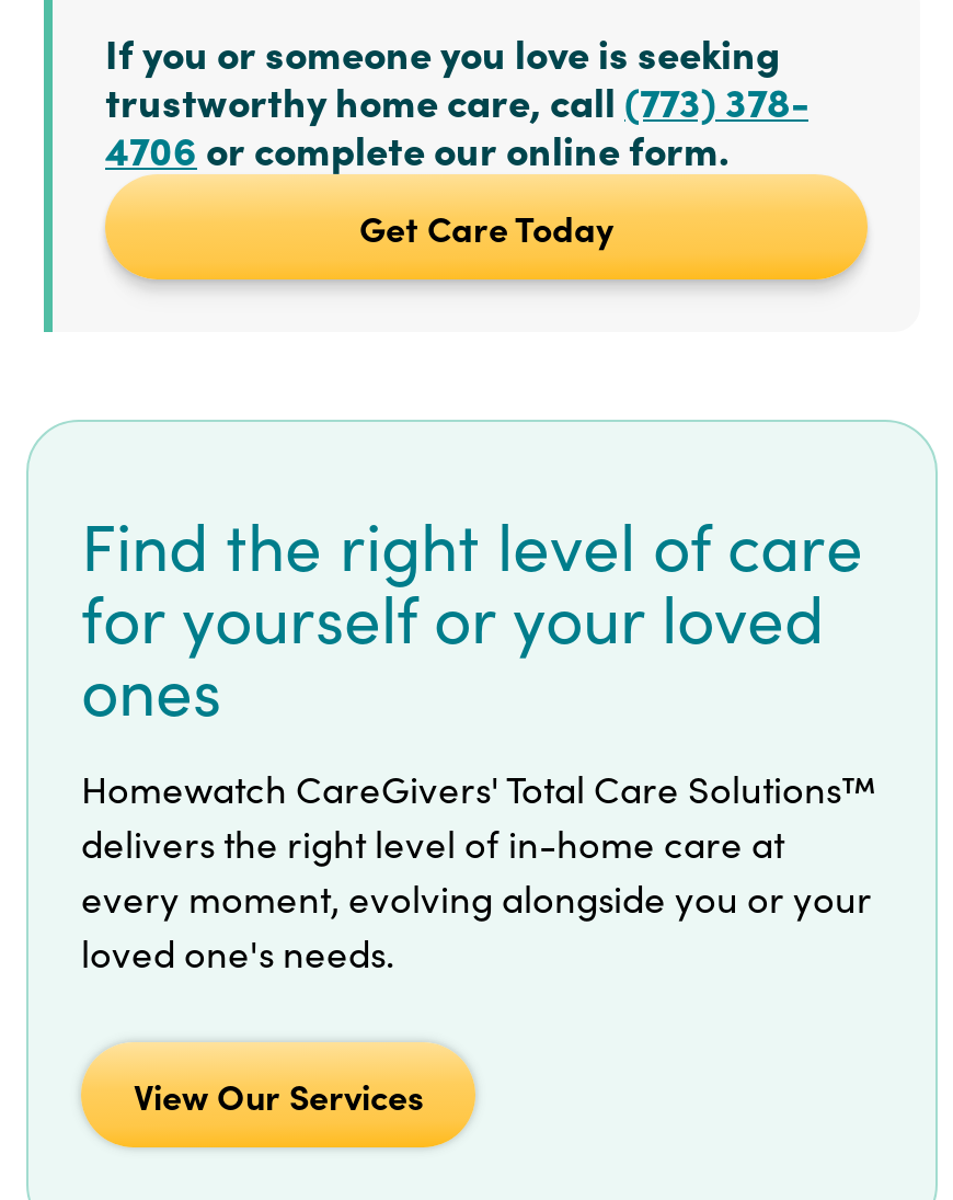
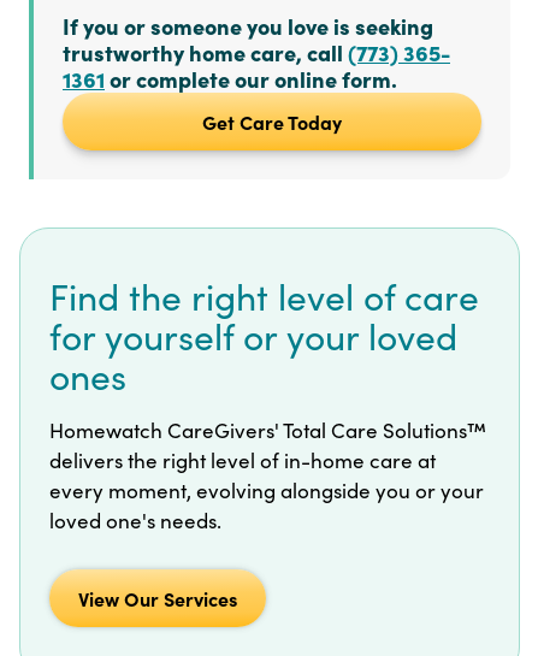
- trustworthy home care, call (773) 378-
+ trustworthy home care, call (773) 365-

- 4706 or complete our online form.
+ 1361 or complete our online form.
